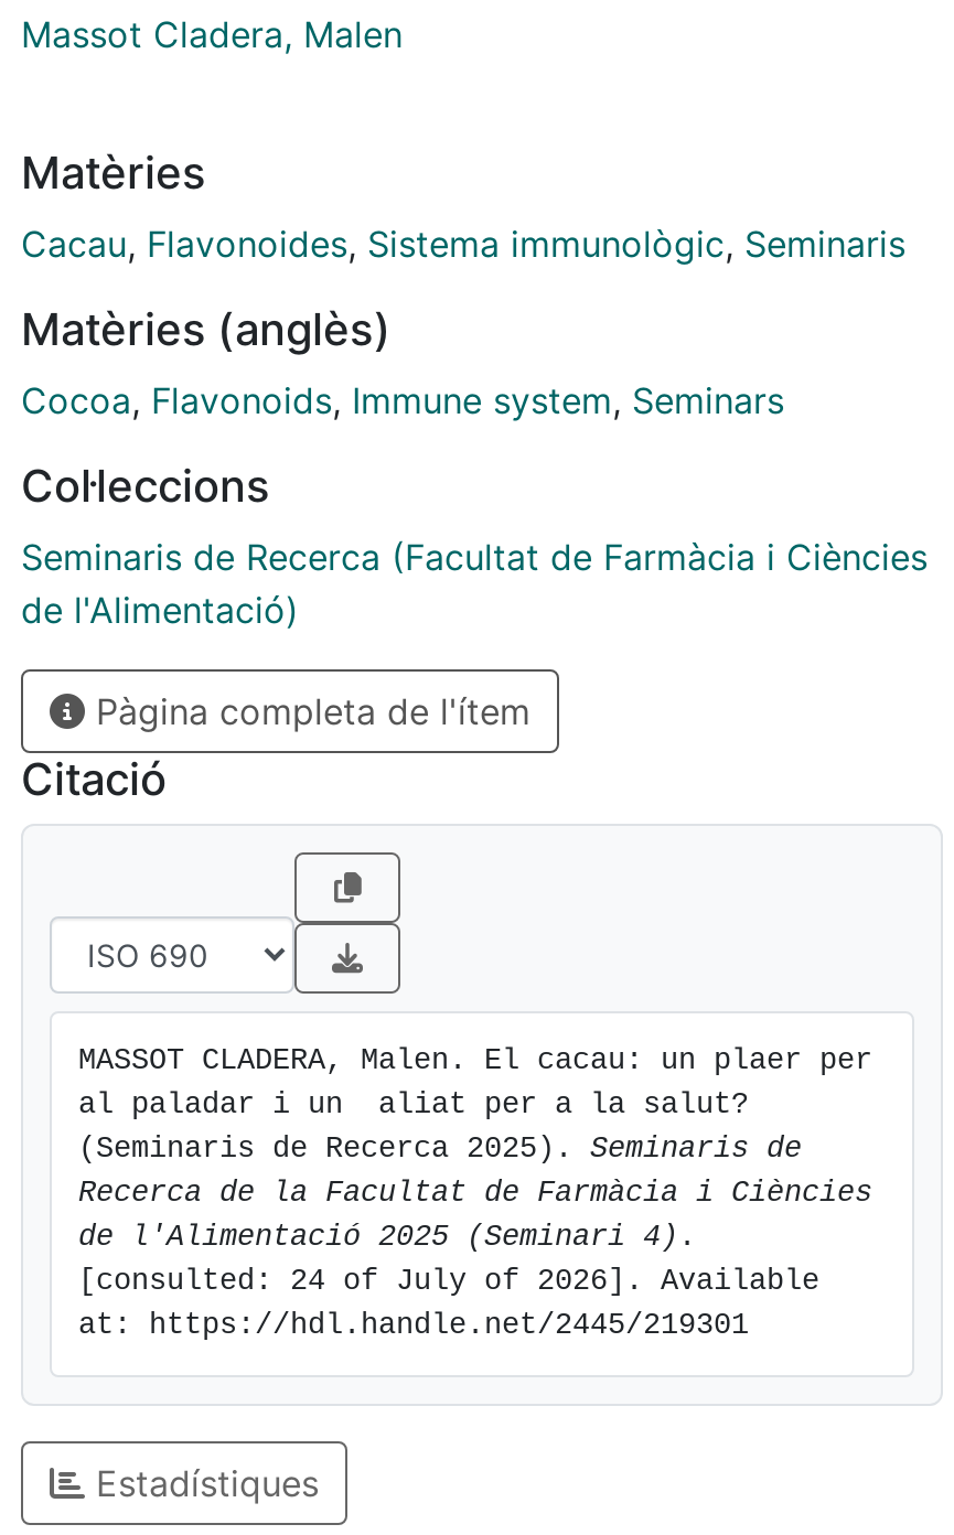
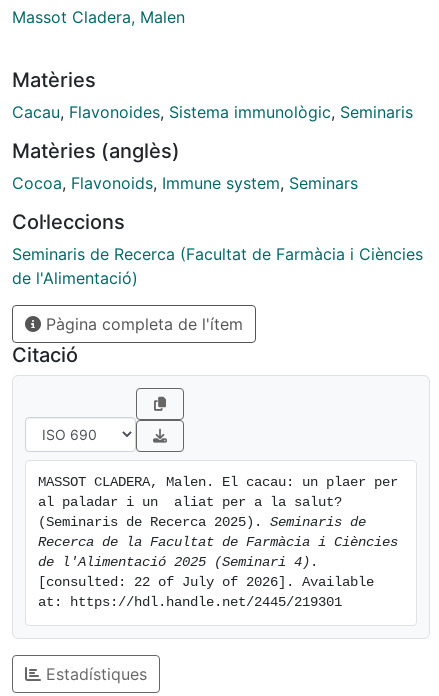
- [consulted: 24 of July of 2026]. Available
+ [consulted: 22 of July of 2026]. Available
